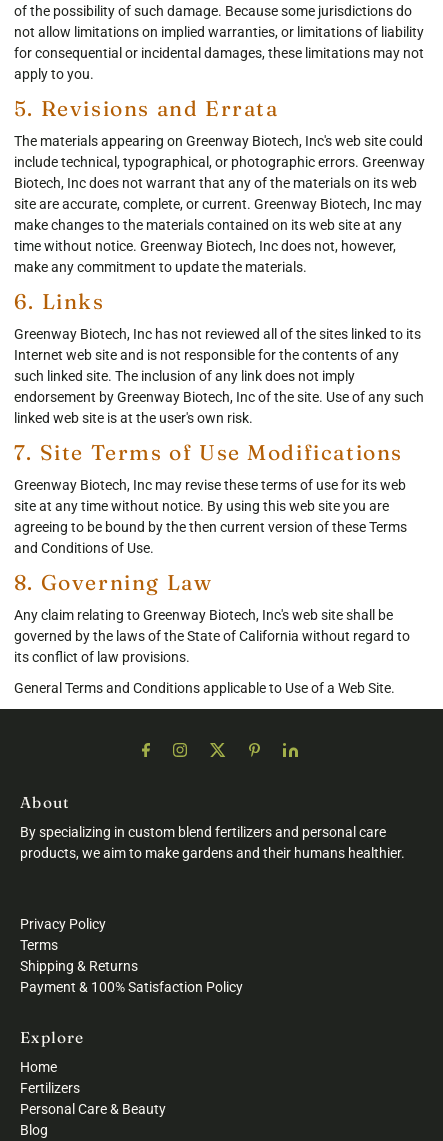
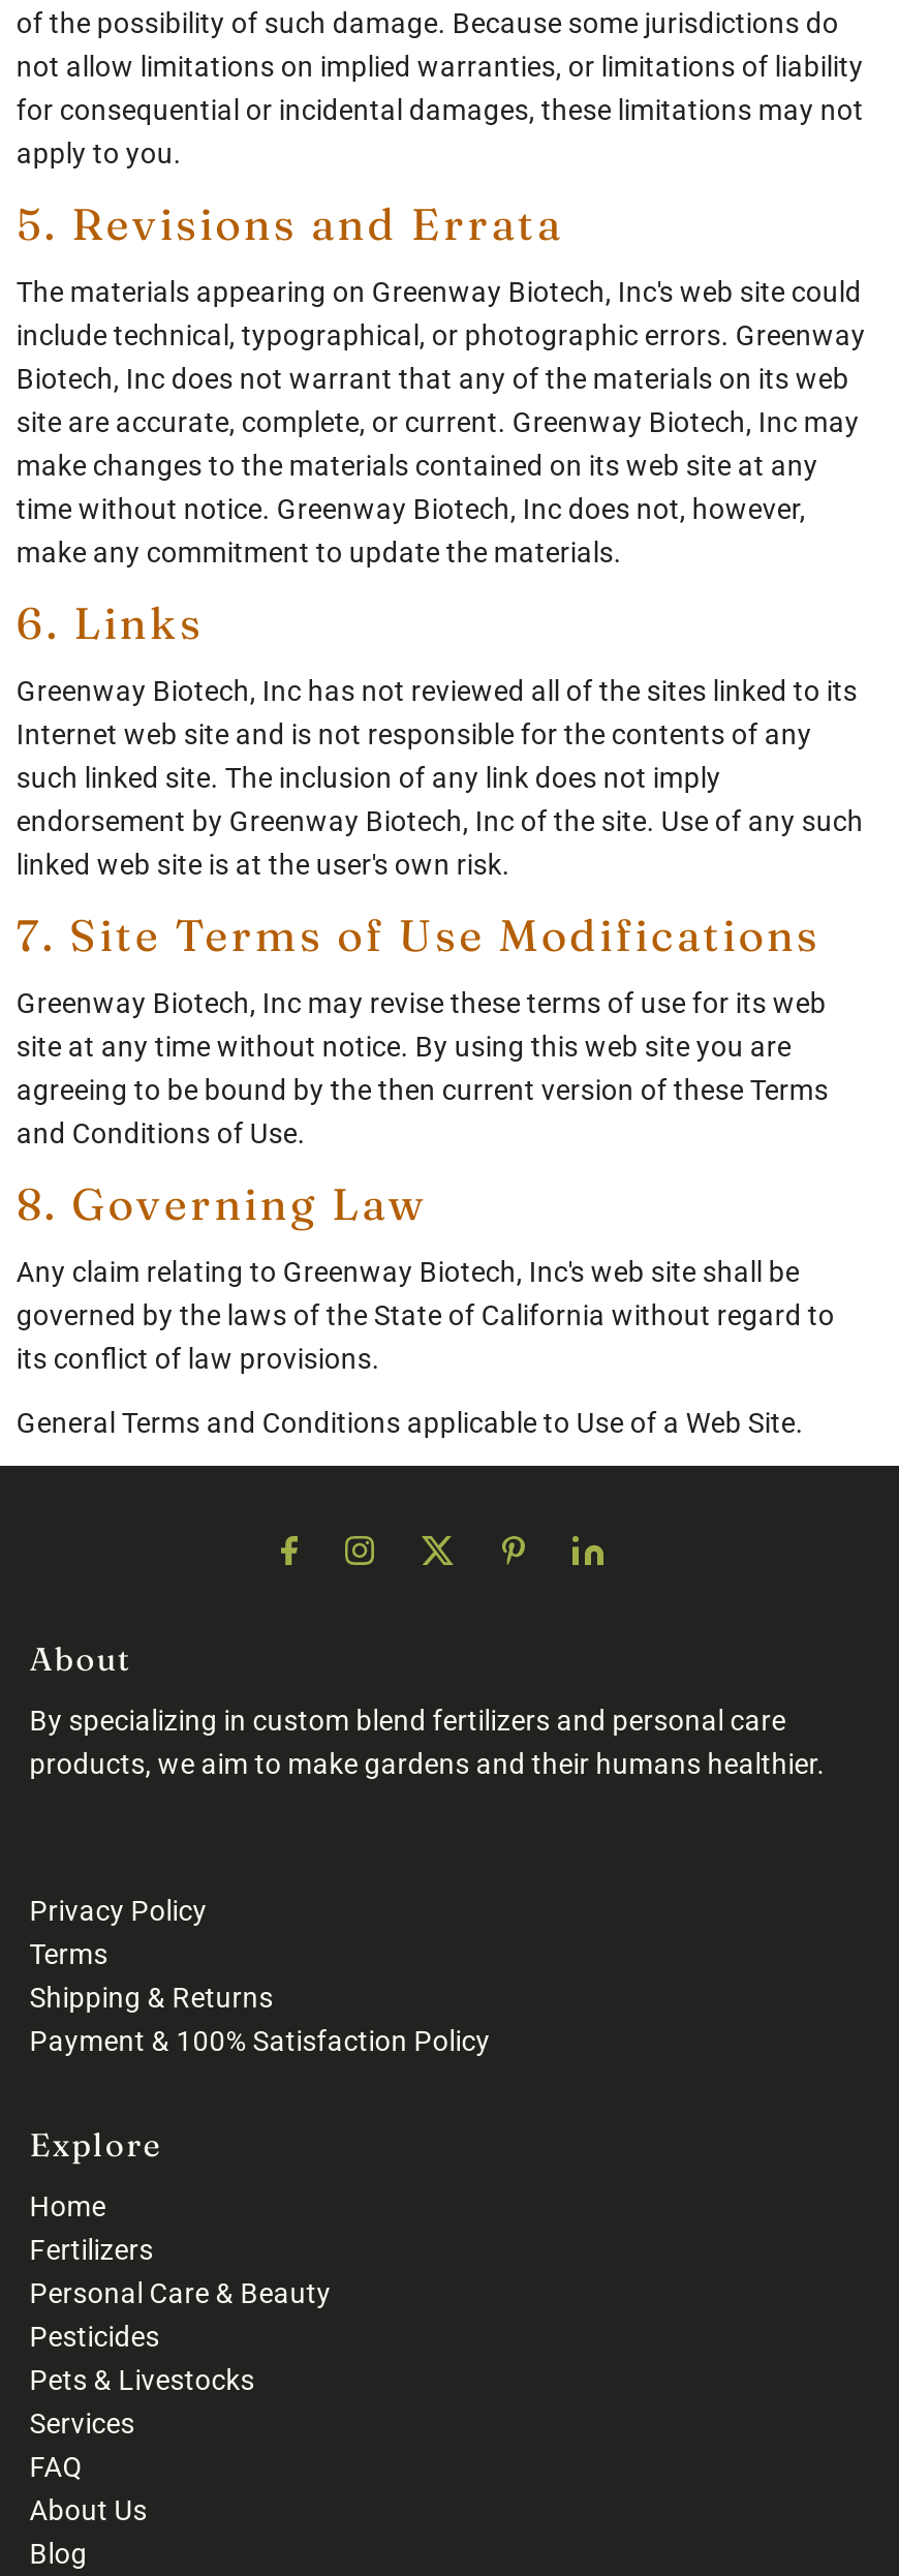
+ Pesticides
+ Pets & Livestocks
+ Services
+ FAQ
+ About Us
